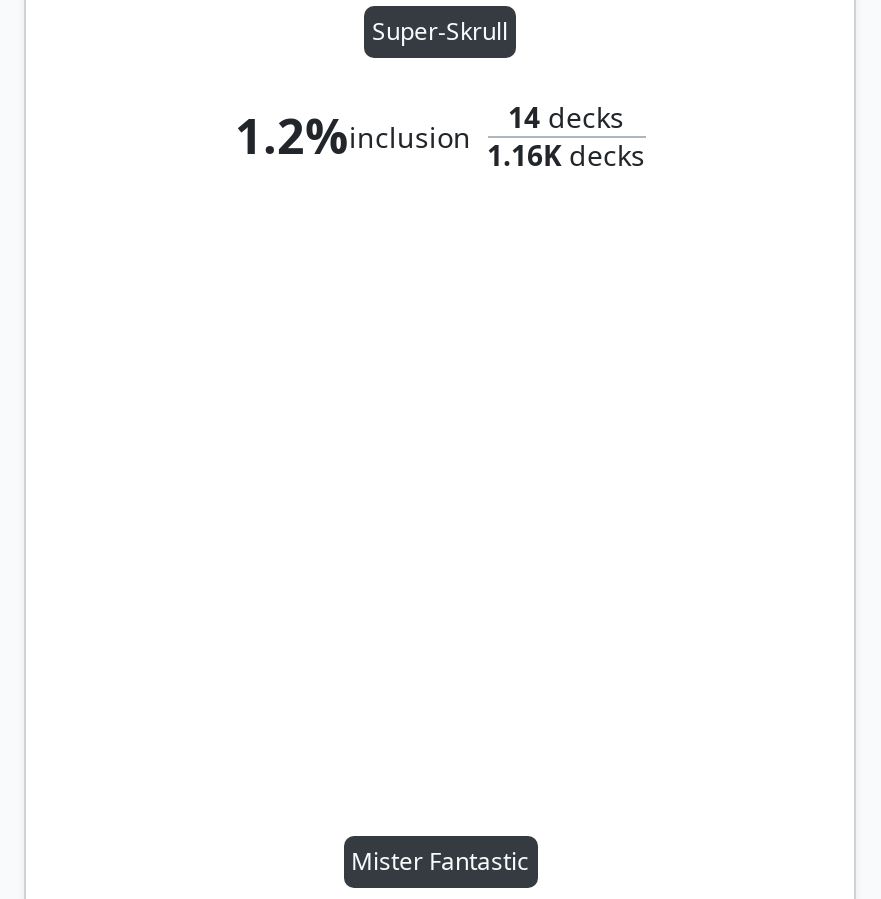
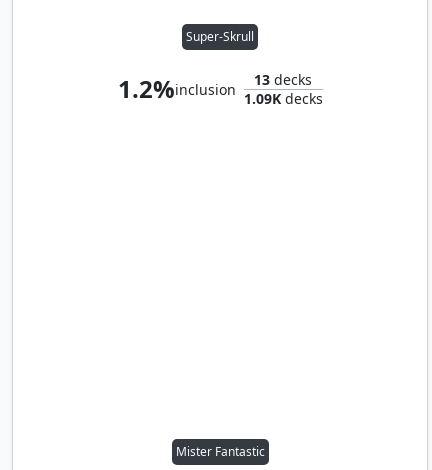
- 14 decks
+ 13 decks

- 1.16K decks
+ 1.09K decks
